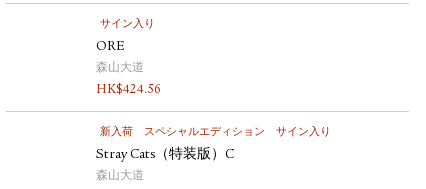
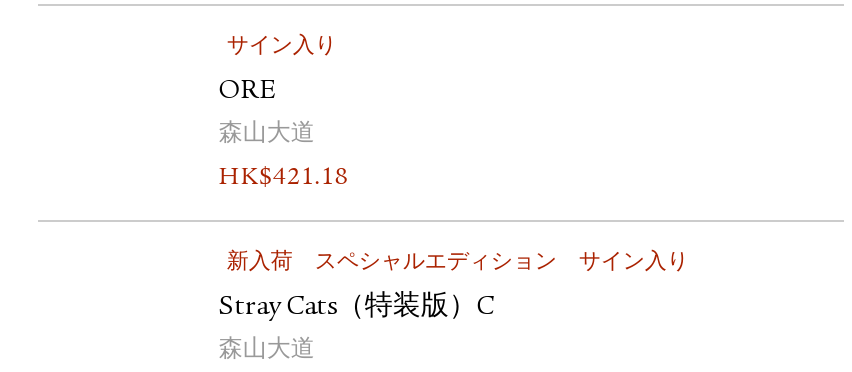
- HK$424.56
+ HK$421.18
